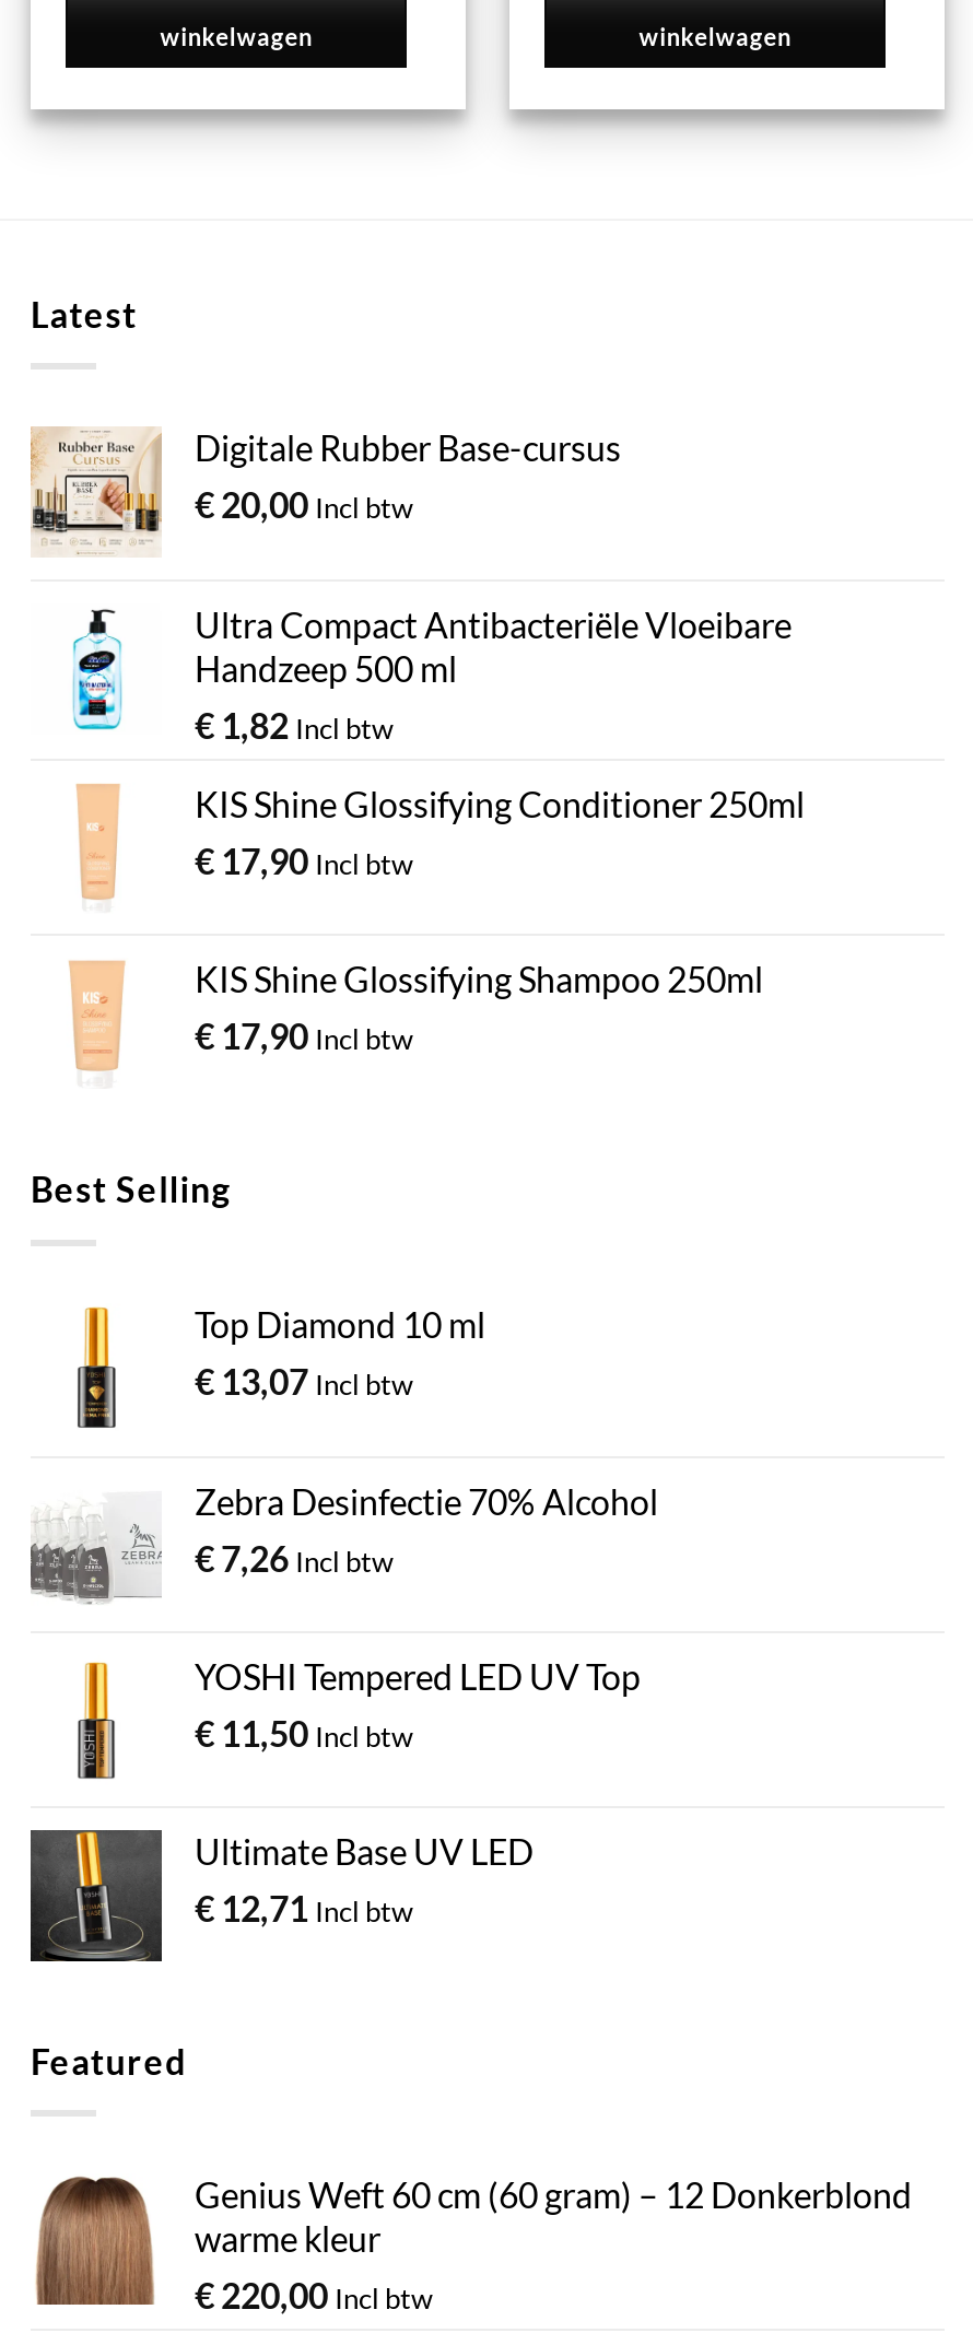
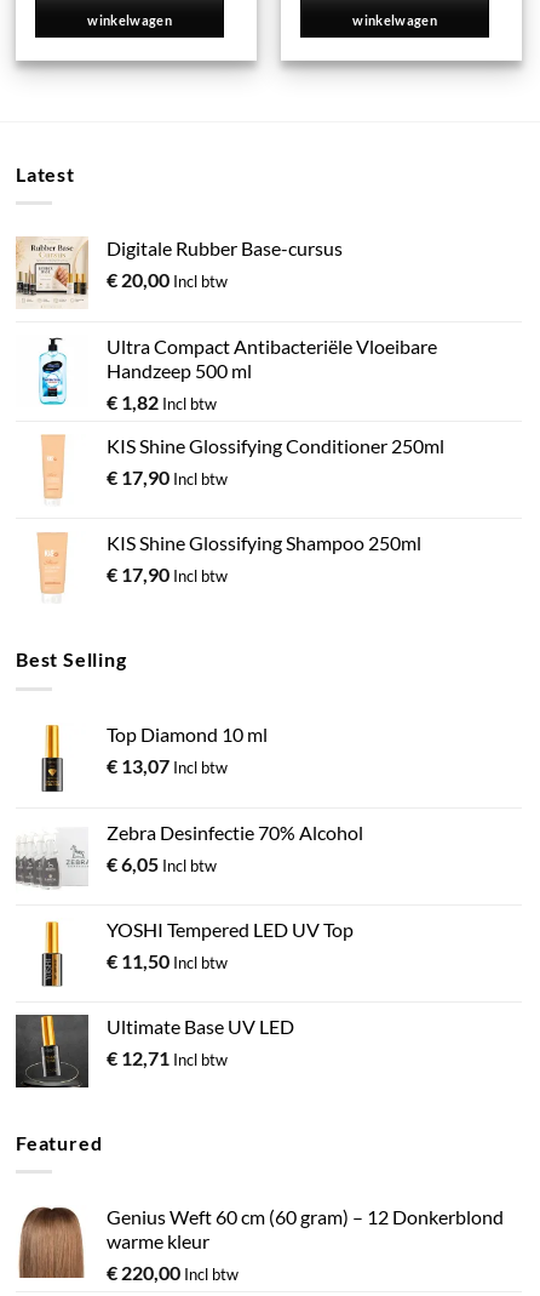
- €7,26 Incl btw
+ €6,05 Incl btw
